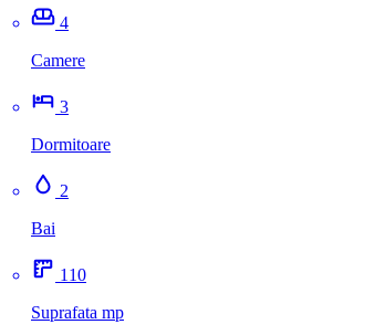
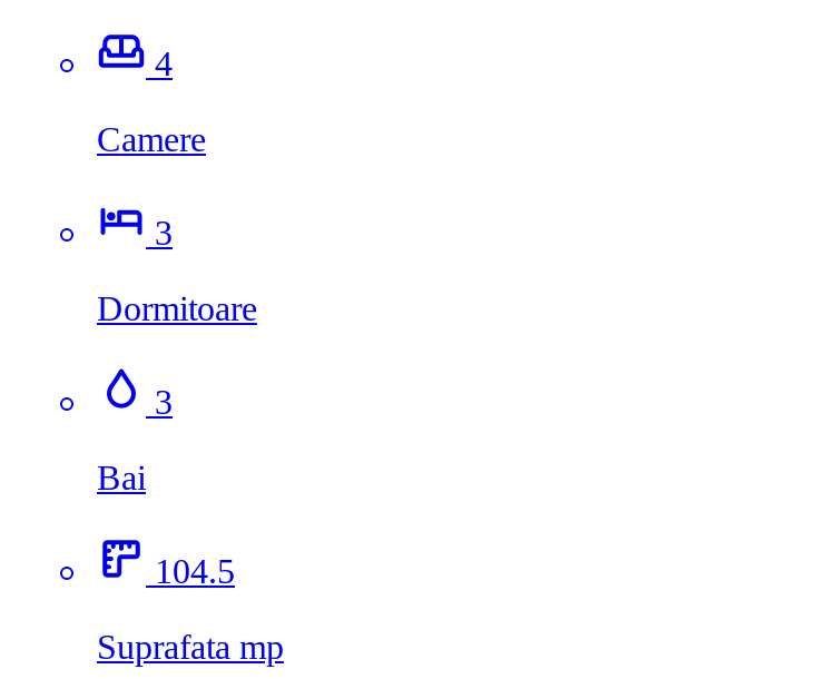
- 2
+ 3

- 110
+ 104.5
